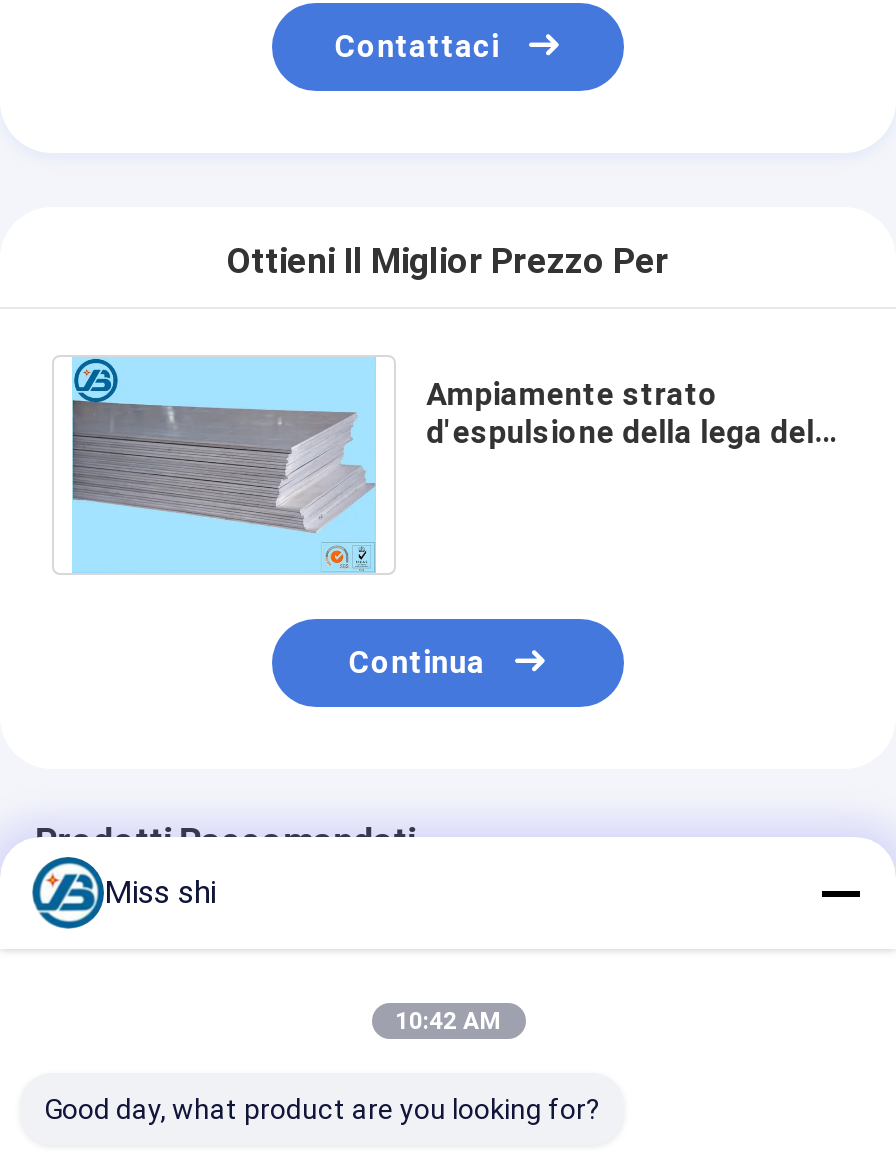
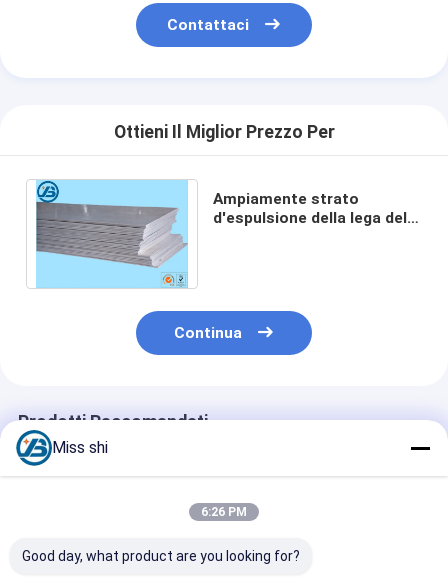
- 10:42 AM
+ 6:26 PM
